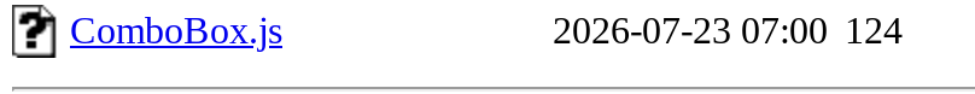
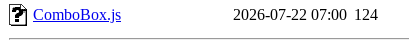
- 2026-07-23 07:00 124
+ 2026-07-22 07:00 124
